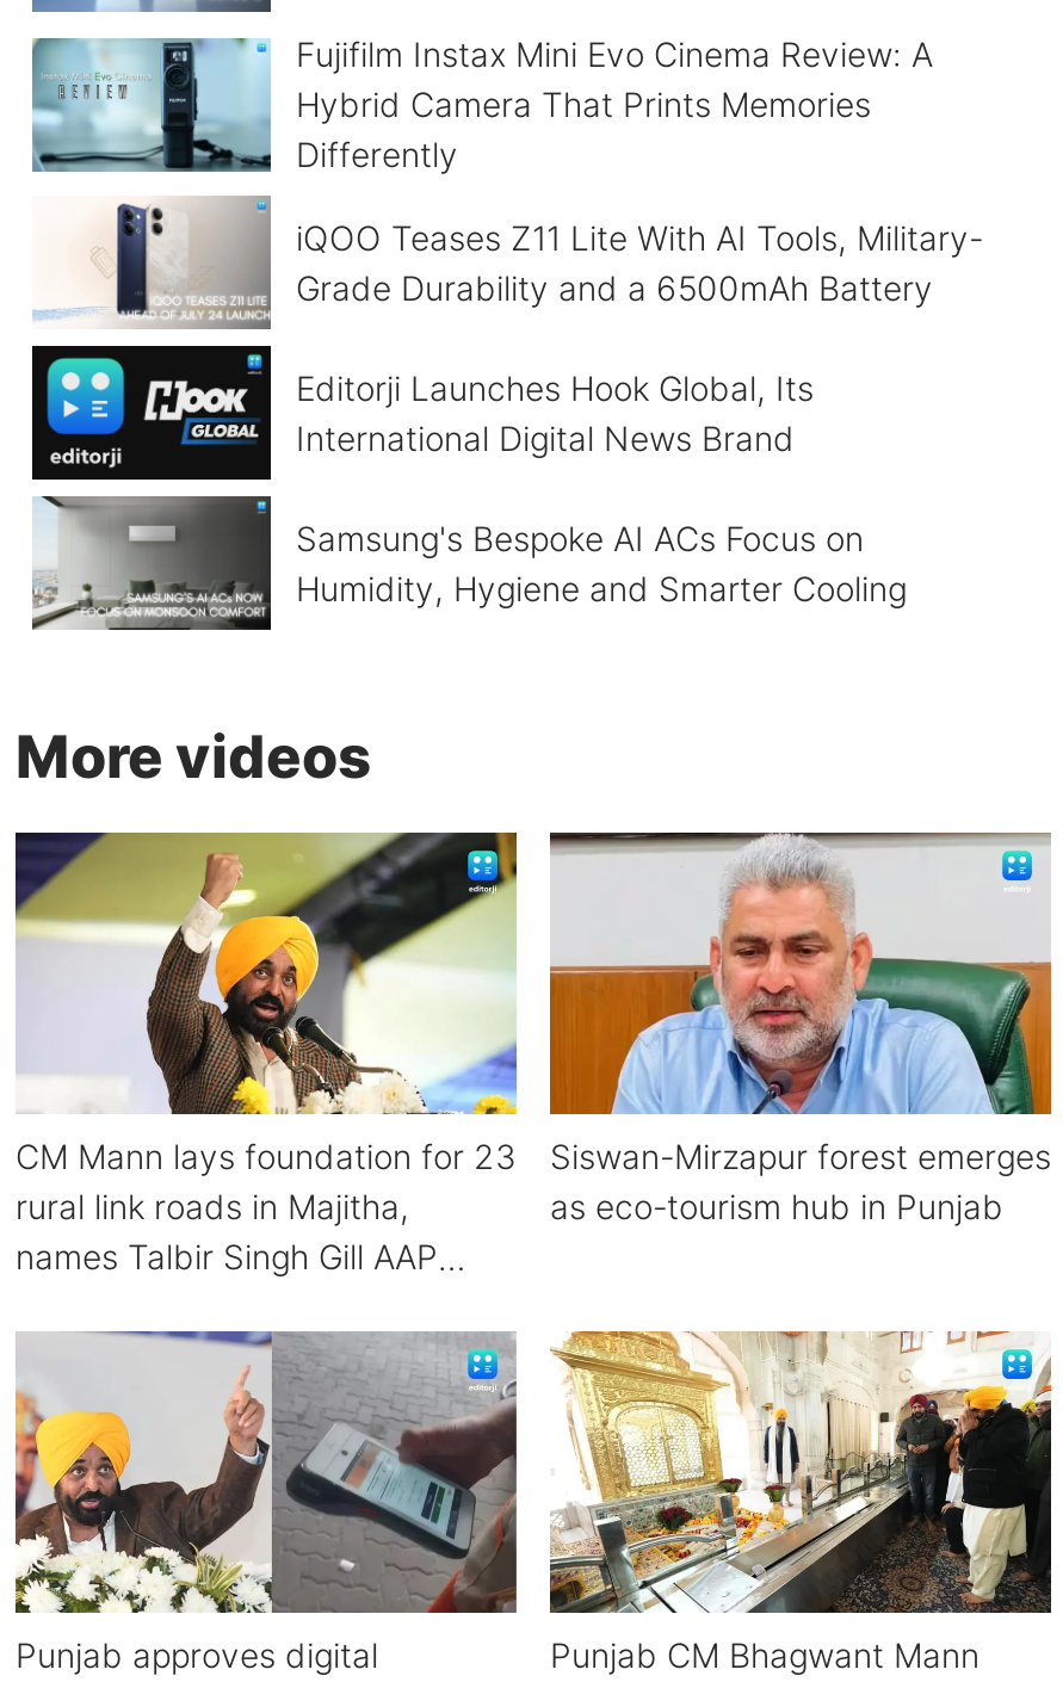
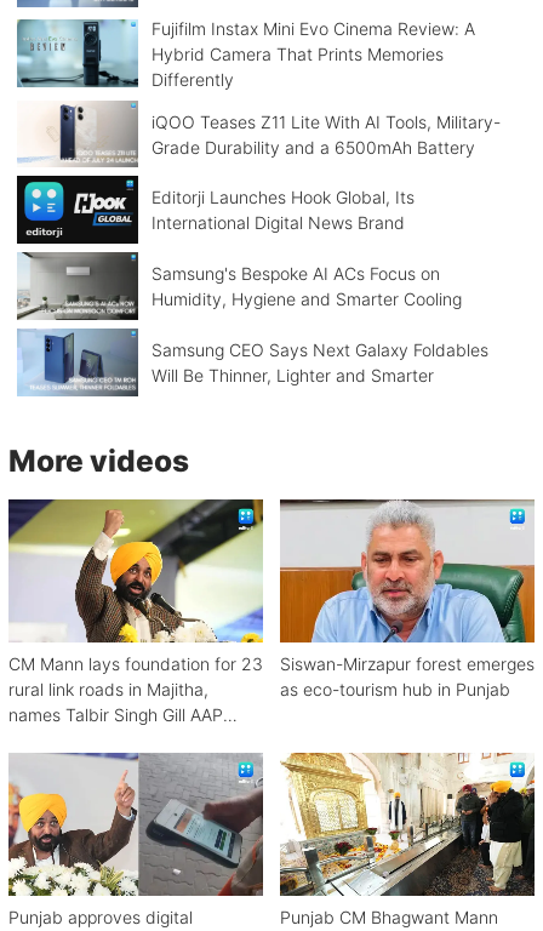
+ [image]
+ Samsung CEO Says Next Galaxy Foldables
+ Will Be Thinner, Lighter and Smarter
